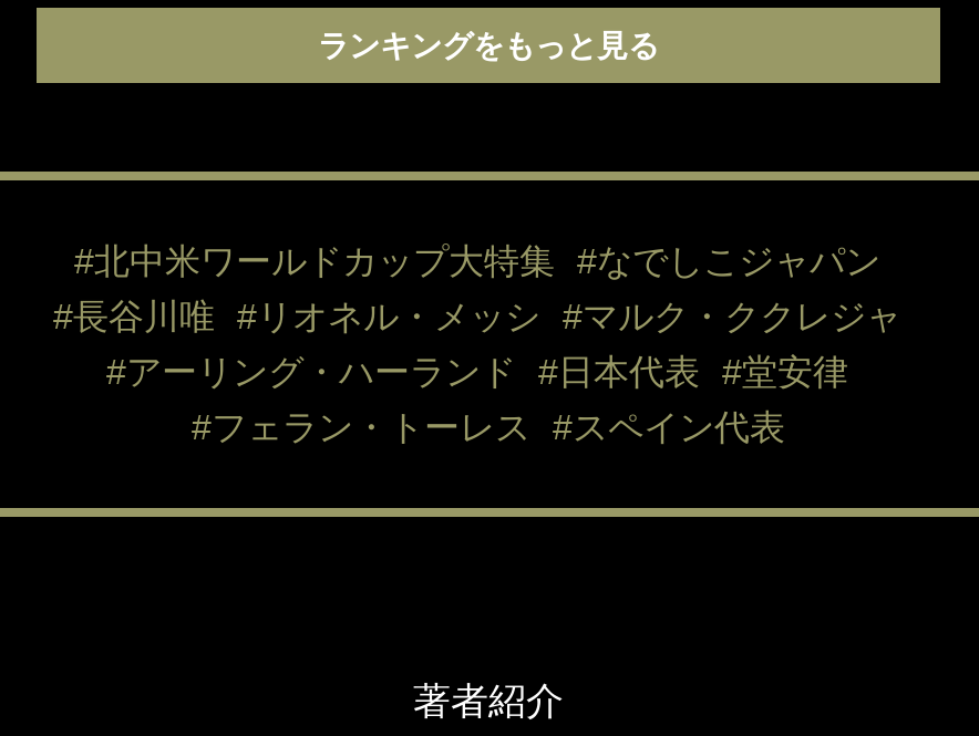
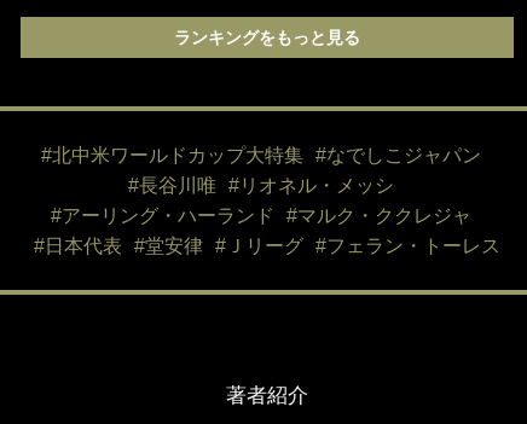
- #長谷川唯 #リオネル・メッシ #マルク・ククレジャ
+ #長谷川唯 #リオネル・メッシ

- #アーリング・ハーランド #日本代表 #堂安律
+ #アーリング・ハーランド #マルク・ククレジャ

- #フェラン・トーレス #スペイン代表
+ #日本代表 #堂安律 #Ｊリーグ #フェラン・トーレス
